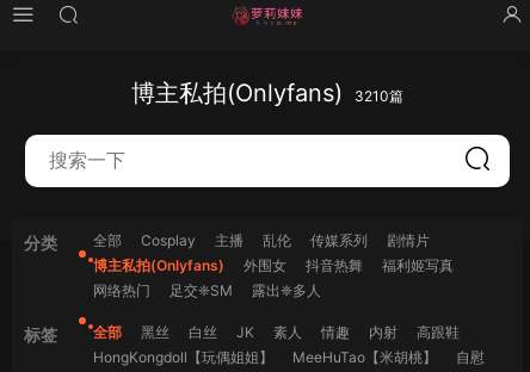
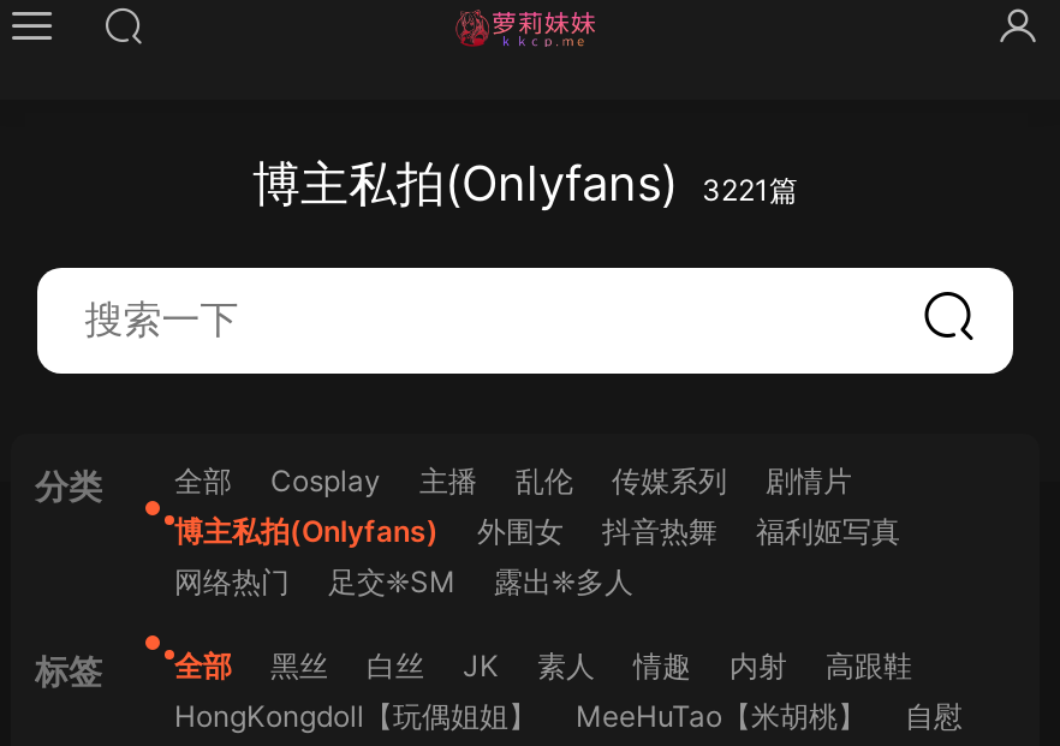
- 博主私拍(Onlyfans) 3210篇
+ 博主私拍(Onlyfans) 3221篇
